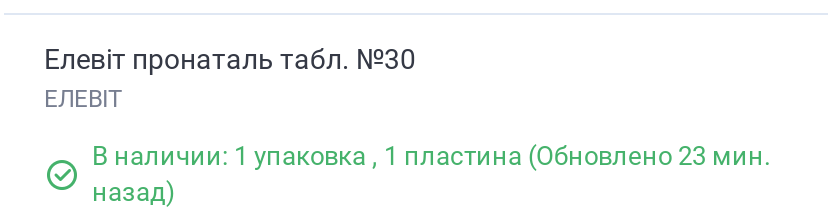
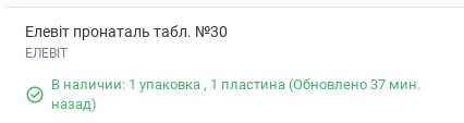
- В наличии: 1 упаковка, 1 пластина (Обновлено 23 мин.
+ В наличии: 1 упаковка, 1 пластина (Обновлено 37 мин.
